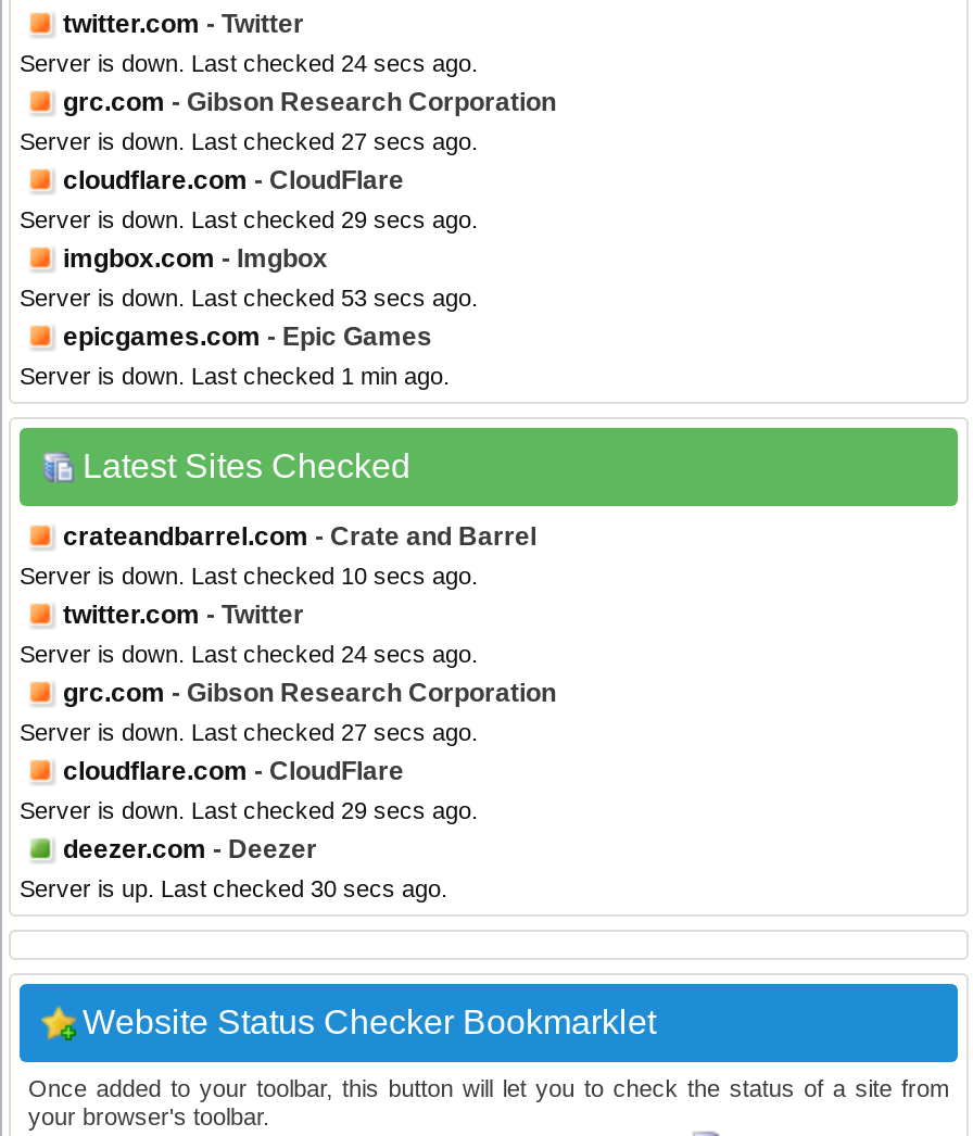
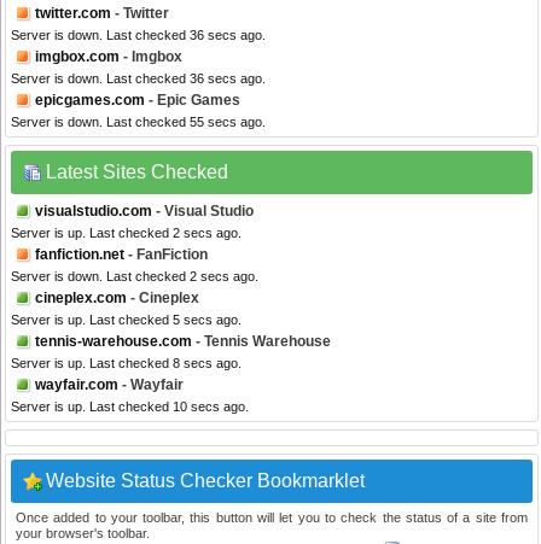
- Server is down. Last checked 24 secs ago.
- grc.com - Gibson Research Corporation
- Server is down. Last checked 27 secs ago.
- cloudflare.com - CloudFlare
- Server is down. Last checked 29 secs ago.
+ Server is down. Last checked 36 secs ago.

- Server is down. Last checked 53 secs ago.
+ Server is down. Last checked 36 secs ago.

- Server is down. Last checked 1 min ago.
+ Server is down. Last checked 55 secs ago.

- crateandbarrel.com - Crate and Barrel
- Server is down. Last checked 10 secs ago.
- twitter.com - Twitter
- Server is down. Last checked 24 secs ago.
- grc.com - Gibson Research Corporation
- Server is down. Last checked 27 secs ago.
- cloudflare.com - CloudFlare
- Server is down. Last checked 29 secs ago.
- deezer.com - Deezer
- Server is up. Last checked 30 secs ago.
+ visualstudio.com - Visual Studio
+ Server is up. Last checked 2 secs ago.
+ fanfiction.net - FanFiction
+ Server is down. Last checked 2 secs ago.
+ cineplex.com - Cineplex
+ Server is up. Last checked 5 secs ago.
+ tennis-warehouse.com - Tennis Warehouse
+ Server is up. Last checked 8 secs ago.
+ wayfair.com - Wayfair
+ Server is up. Last checked 10 secs ago.
